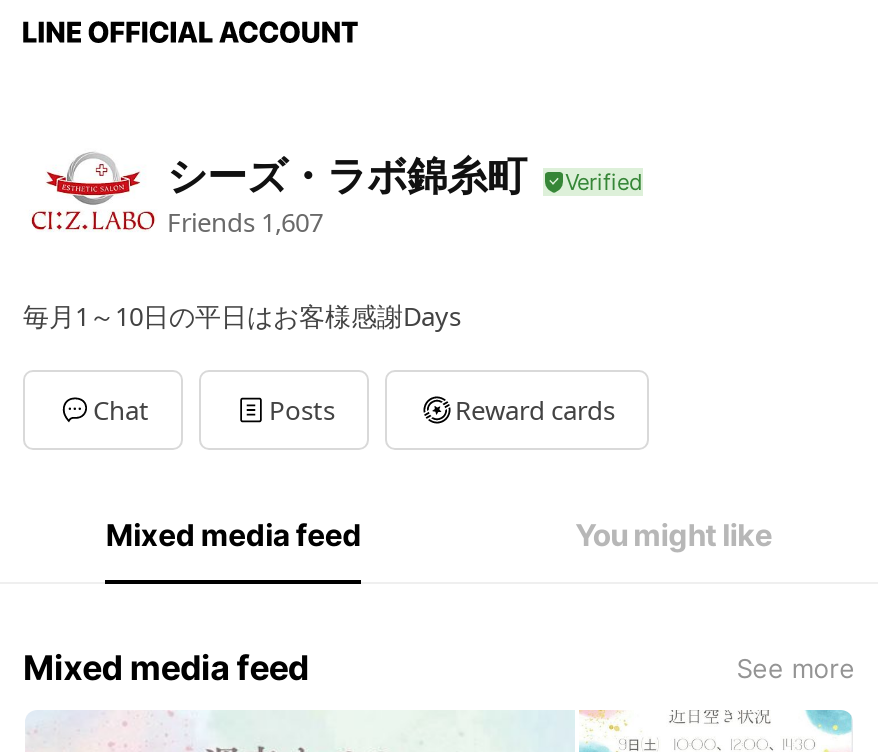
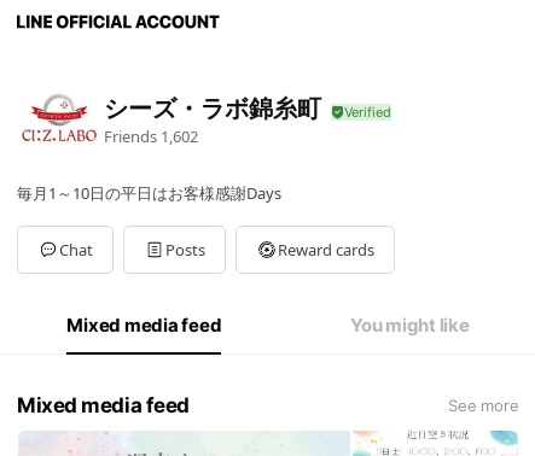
- Friends 1,607
+ Friends 1,602
